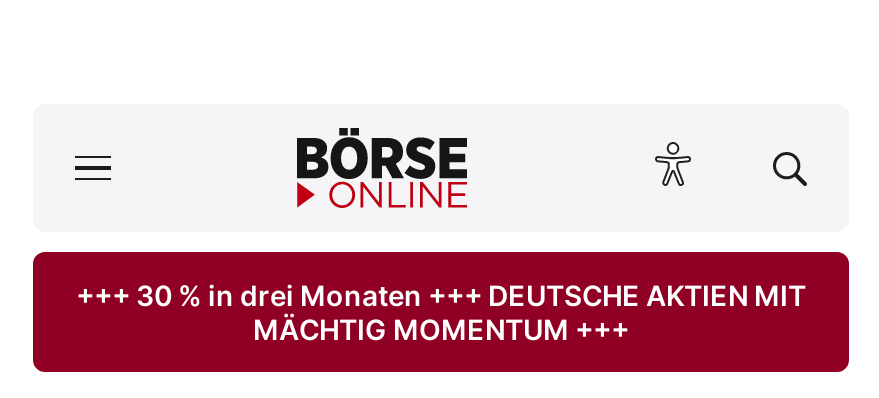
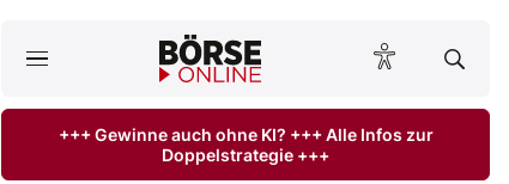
- +++ 30 % in drei Monaten +++ DEUTSCHE AKTIEN MIT
- MÄCHTIG MOMENTUM +++
+ +++ Gewinne auch ohne KI? +++ Alle Infos zur
+ Doppelstrategie +++
